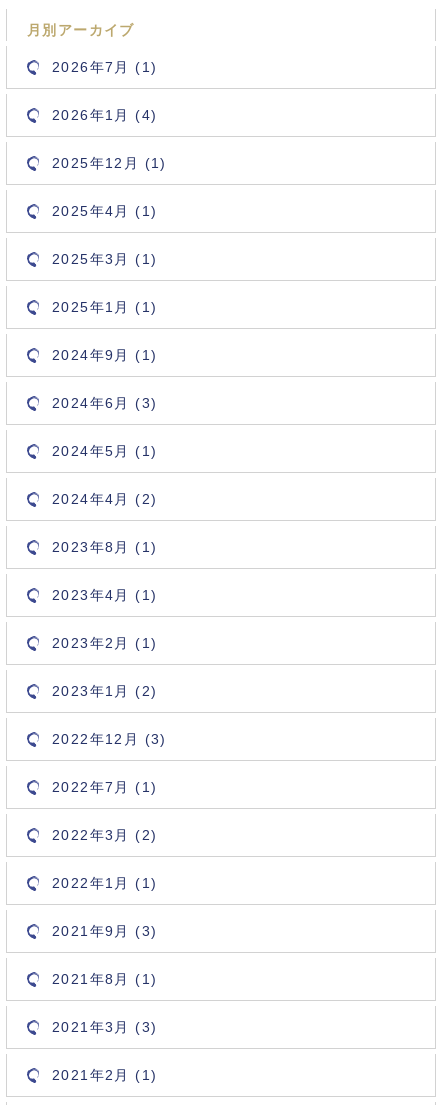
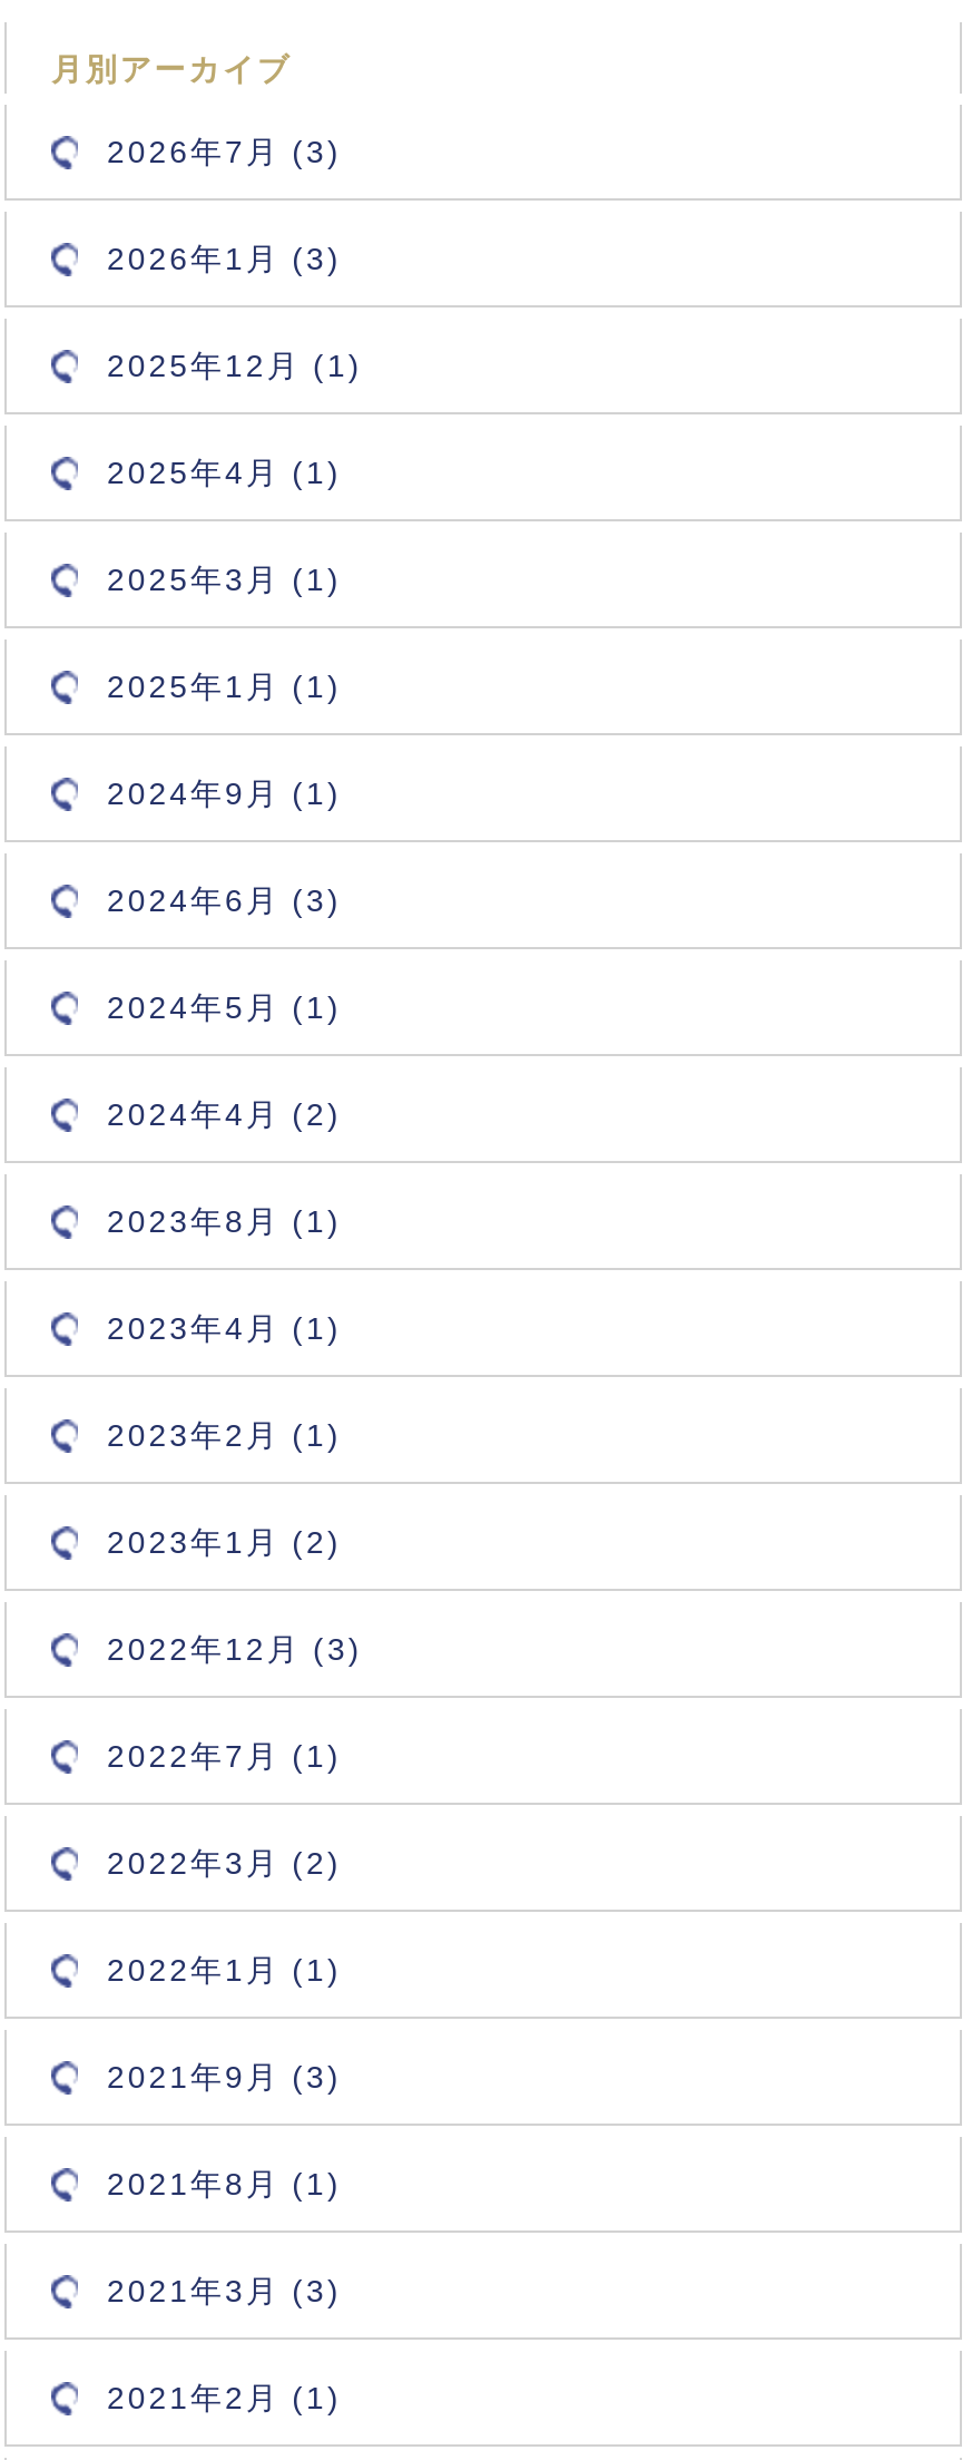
- 2026年7月 (1)
+ 2026年7月 (3)

- 2026年1月 (4)
+ 2026年1月 (3)
